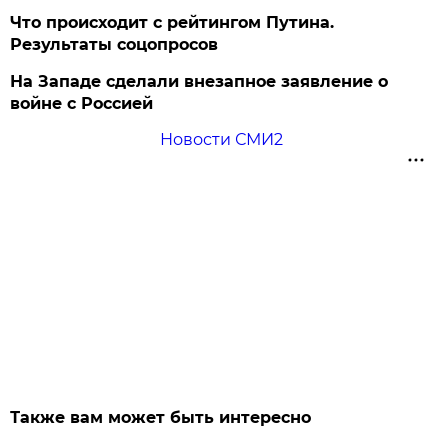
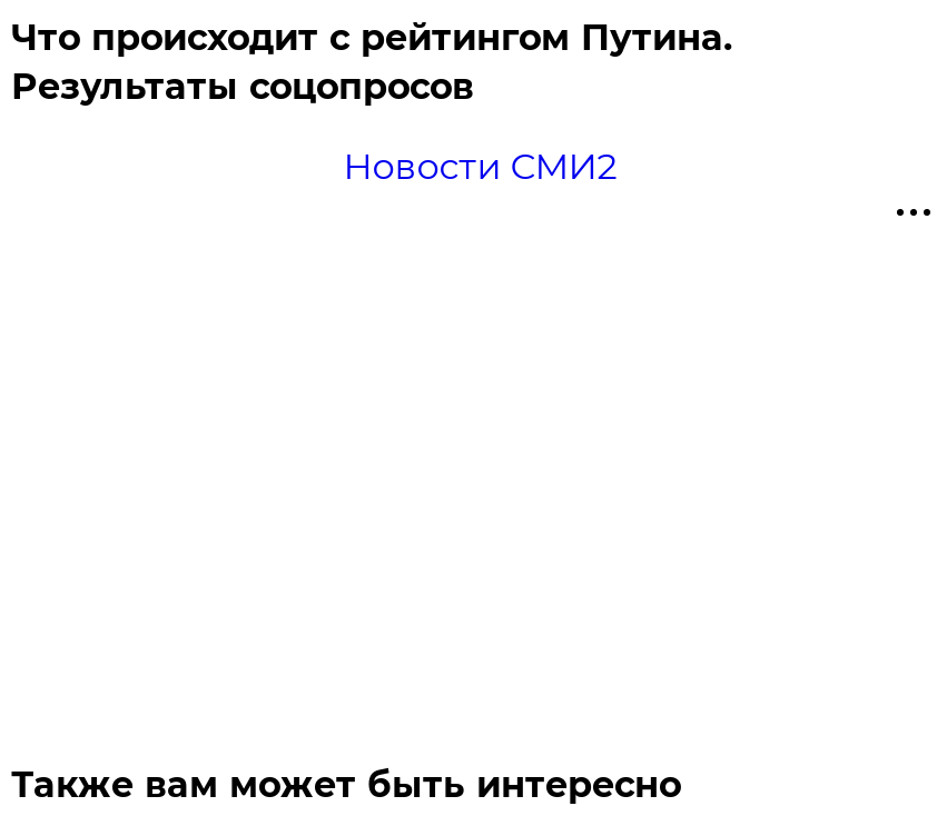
- На Западе сделали внезапное заявление о
- войне с Россией
